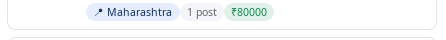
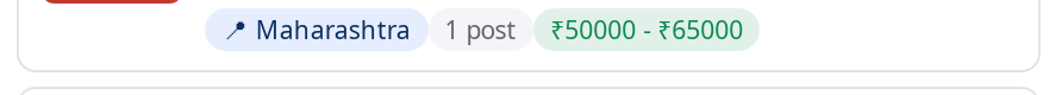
- ₹80000
+ ₹50000 - ₹65000
